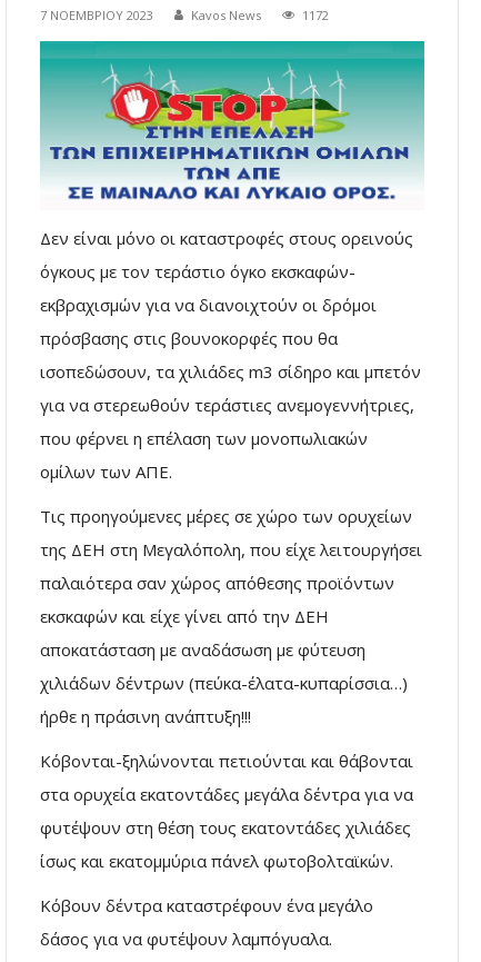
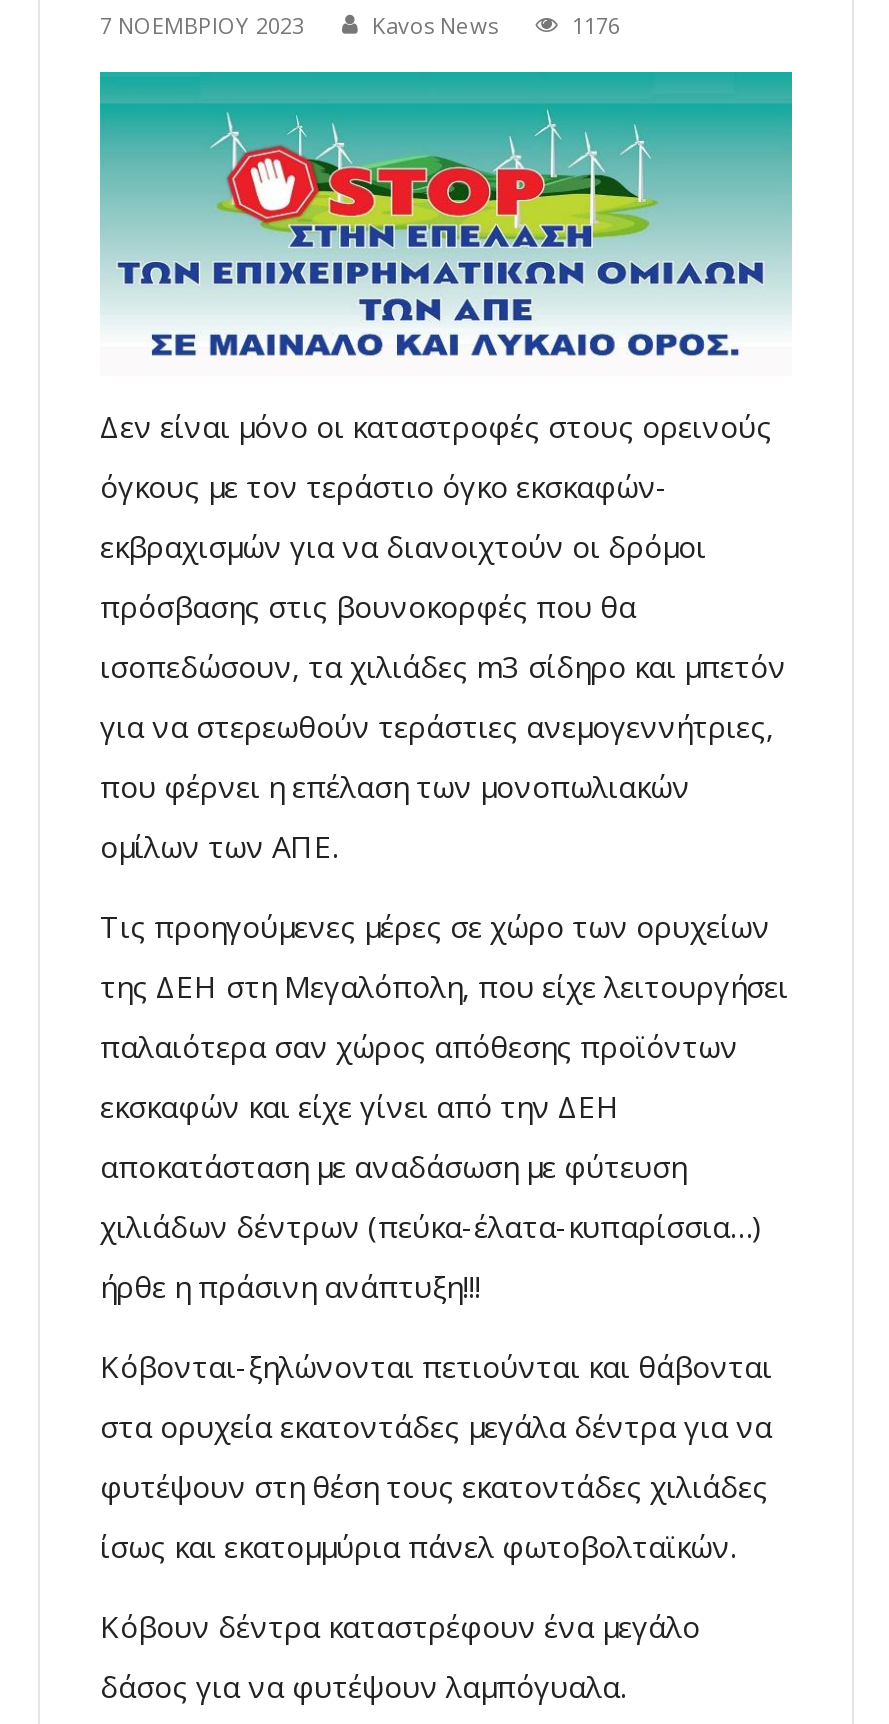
- 1172
+ 1176
